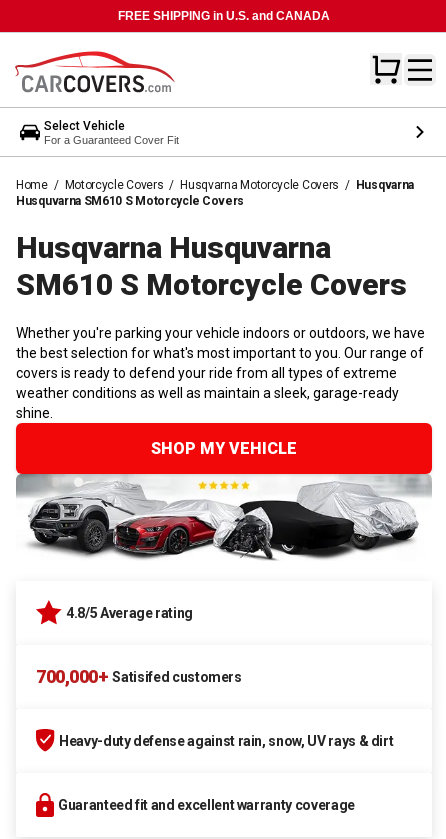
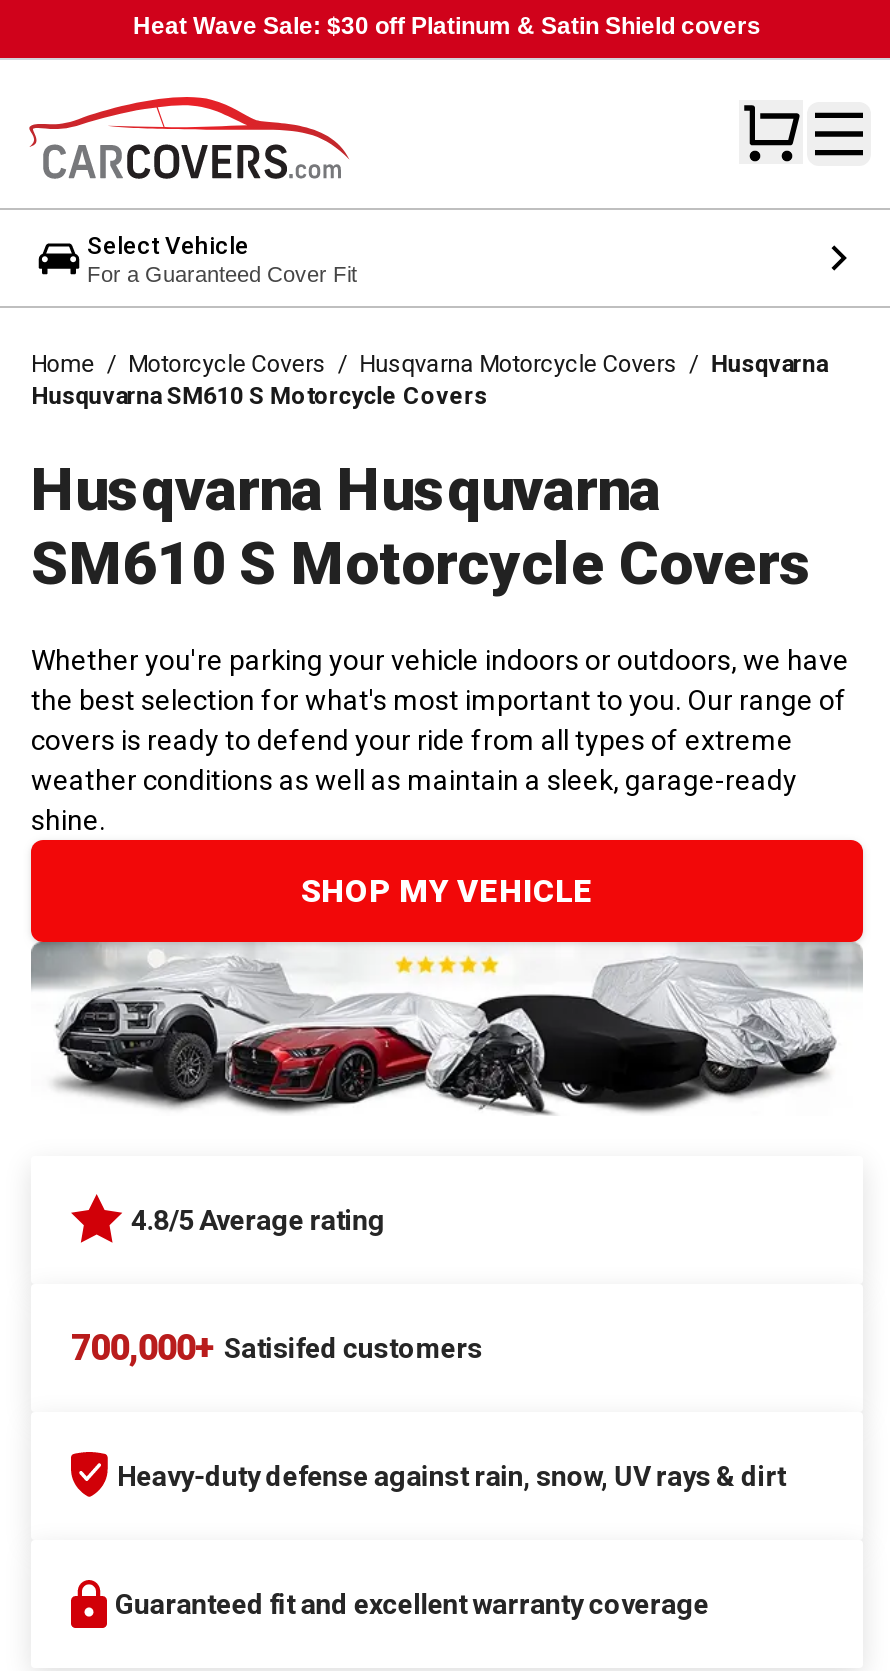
- FREE SHIPPING in U.S. and CANADA
+ Heat Wave Sale: $30 off Platinum & Satin Shield covers
